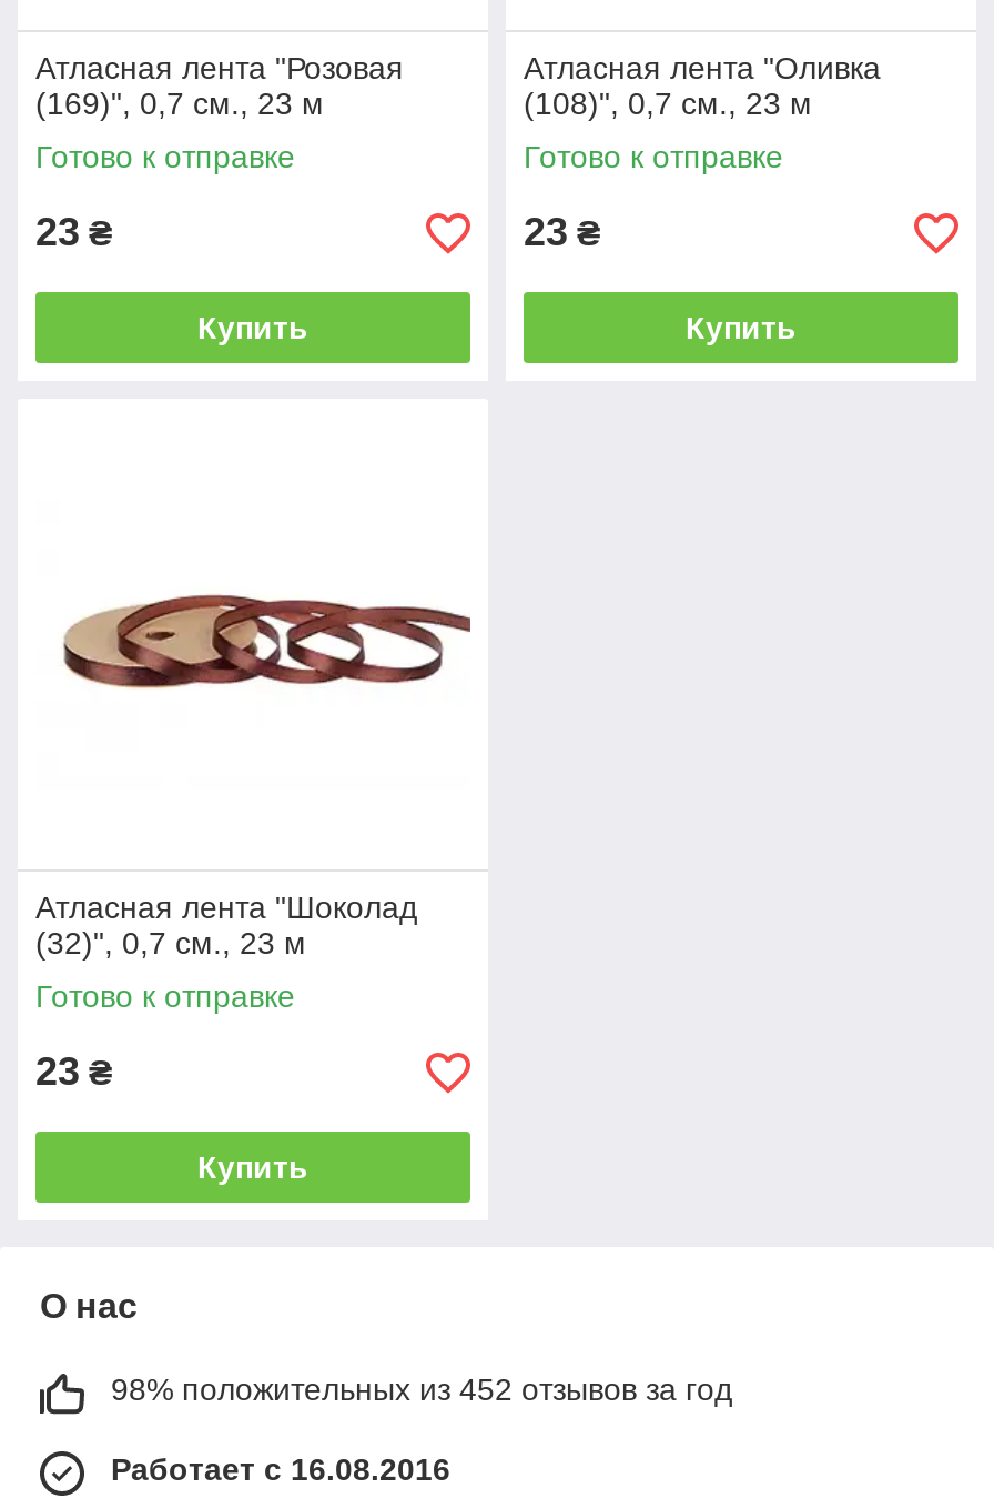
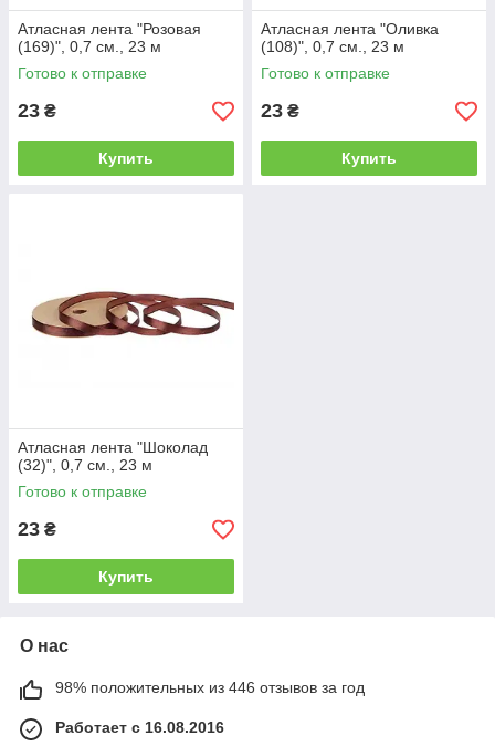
- 98% положительных из 452 отзывов за год
+ 98% положительных из 446 отзывов за год
